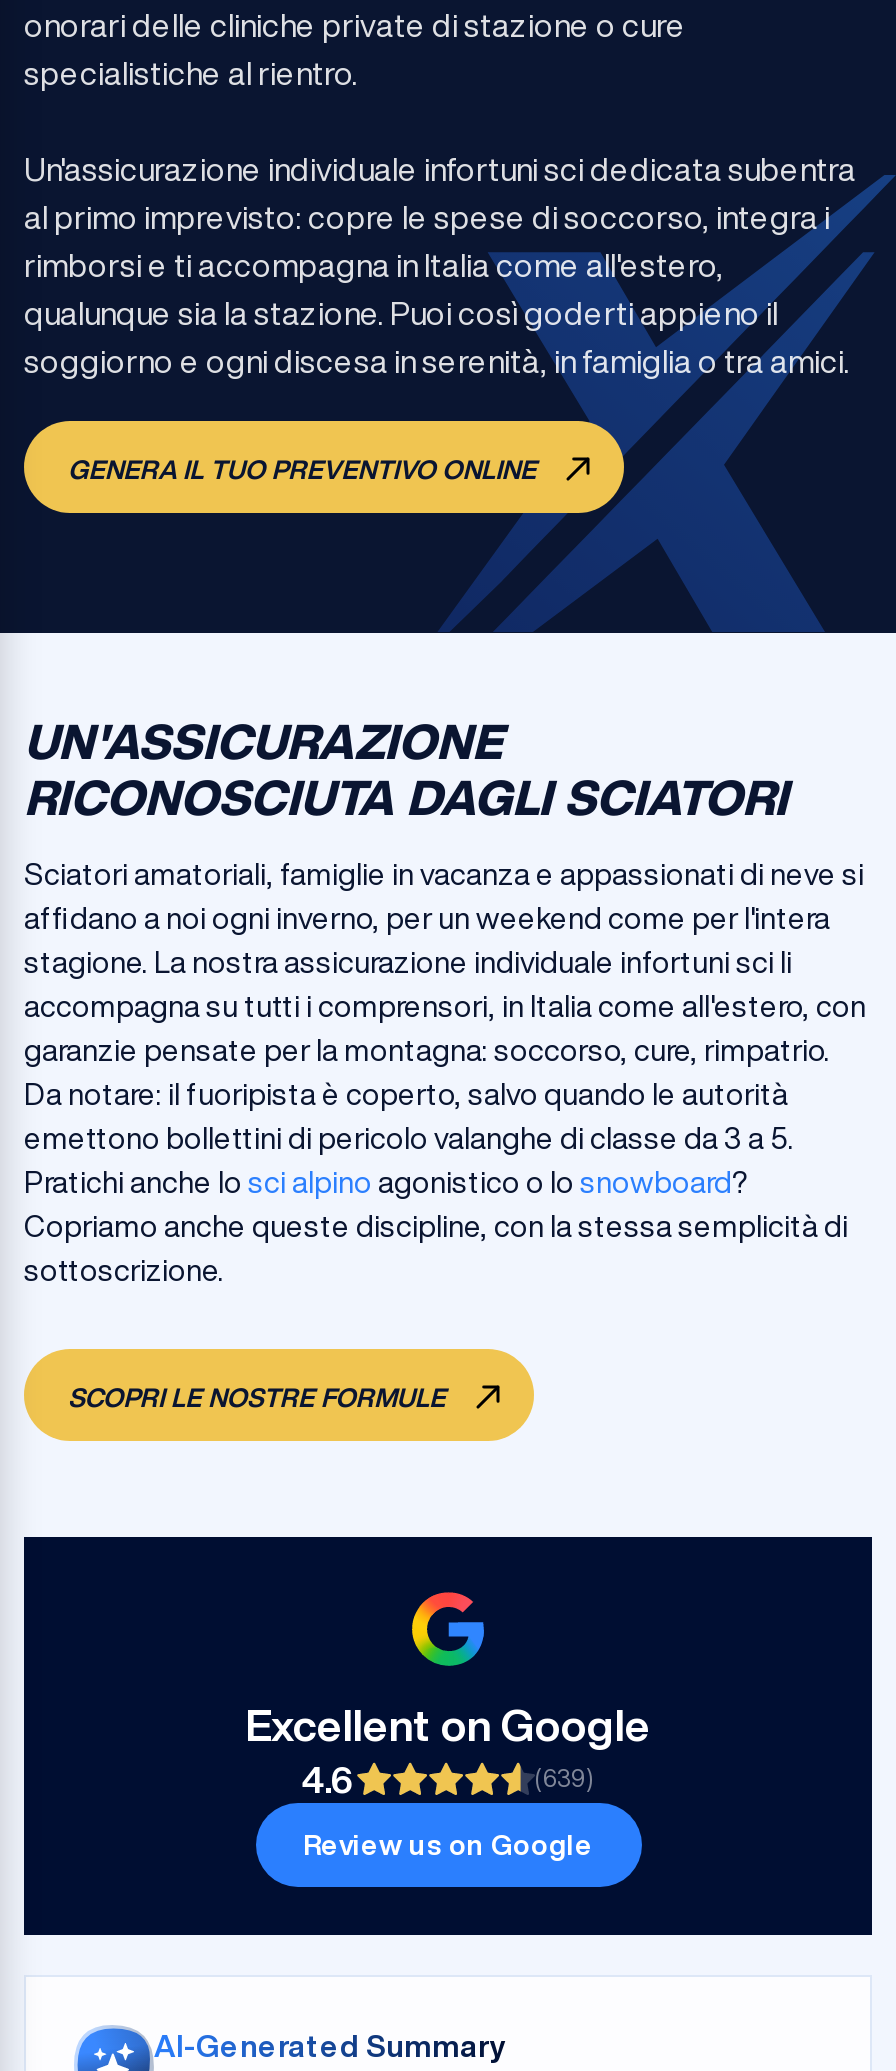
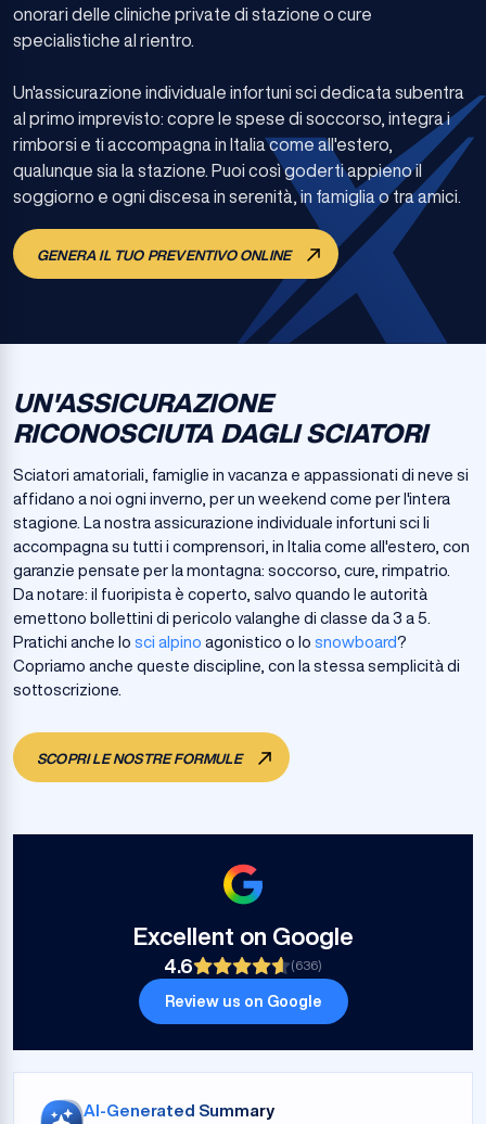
- (639)
+ (636)
